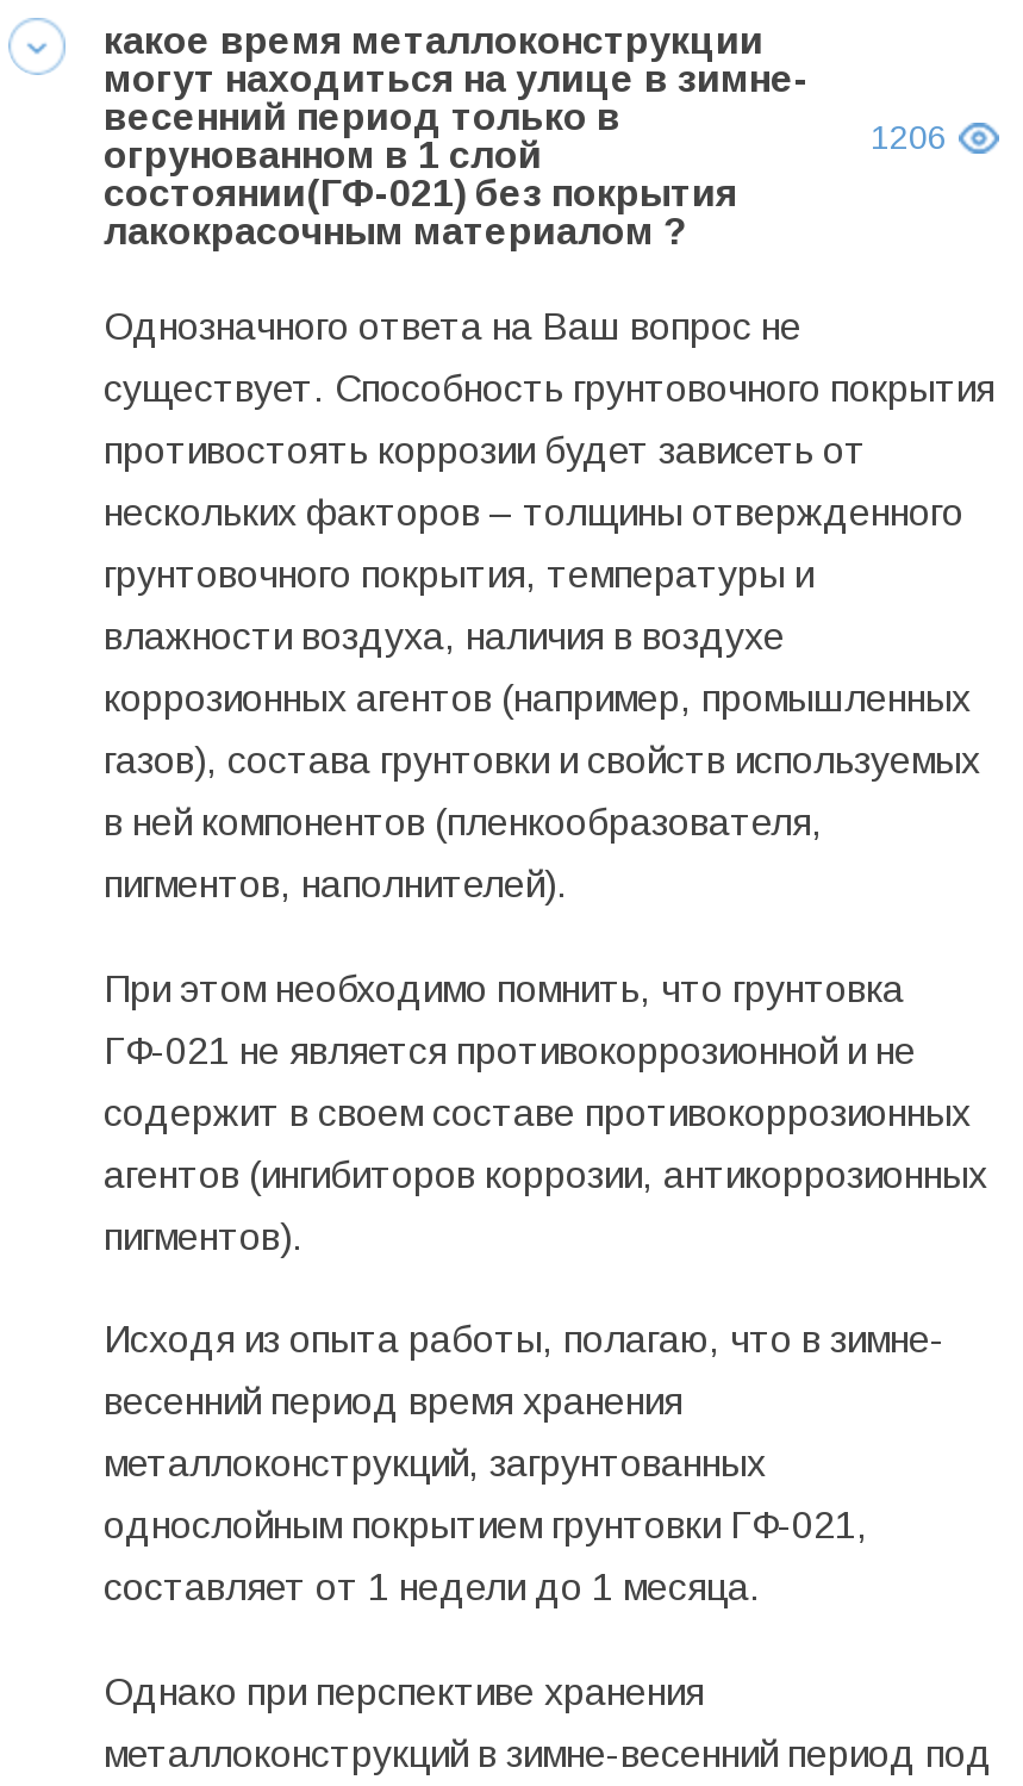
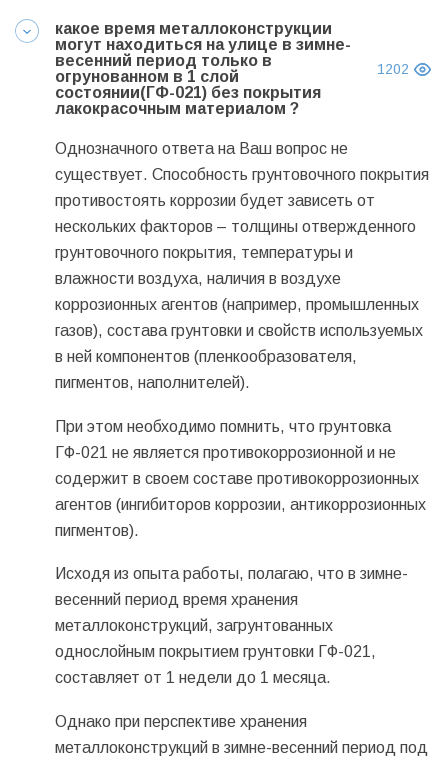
- 1206
+ 1202
